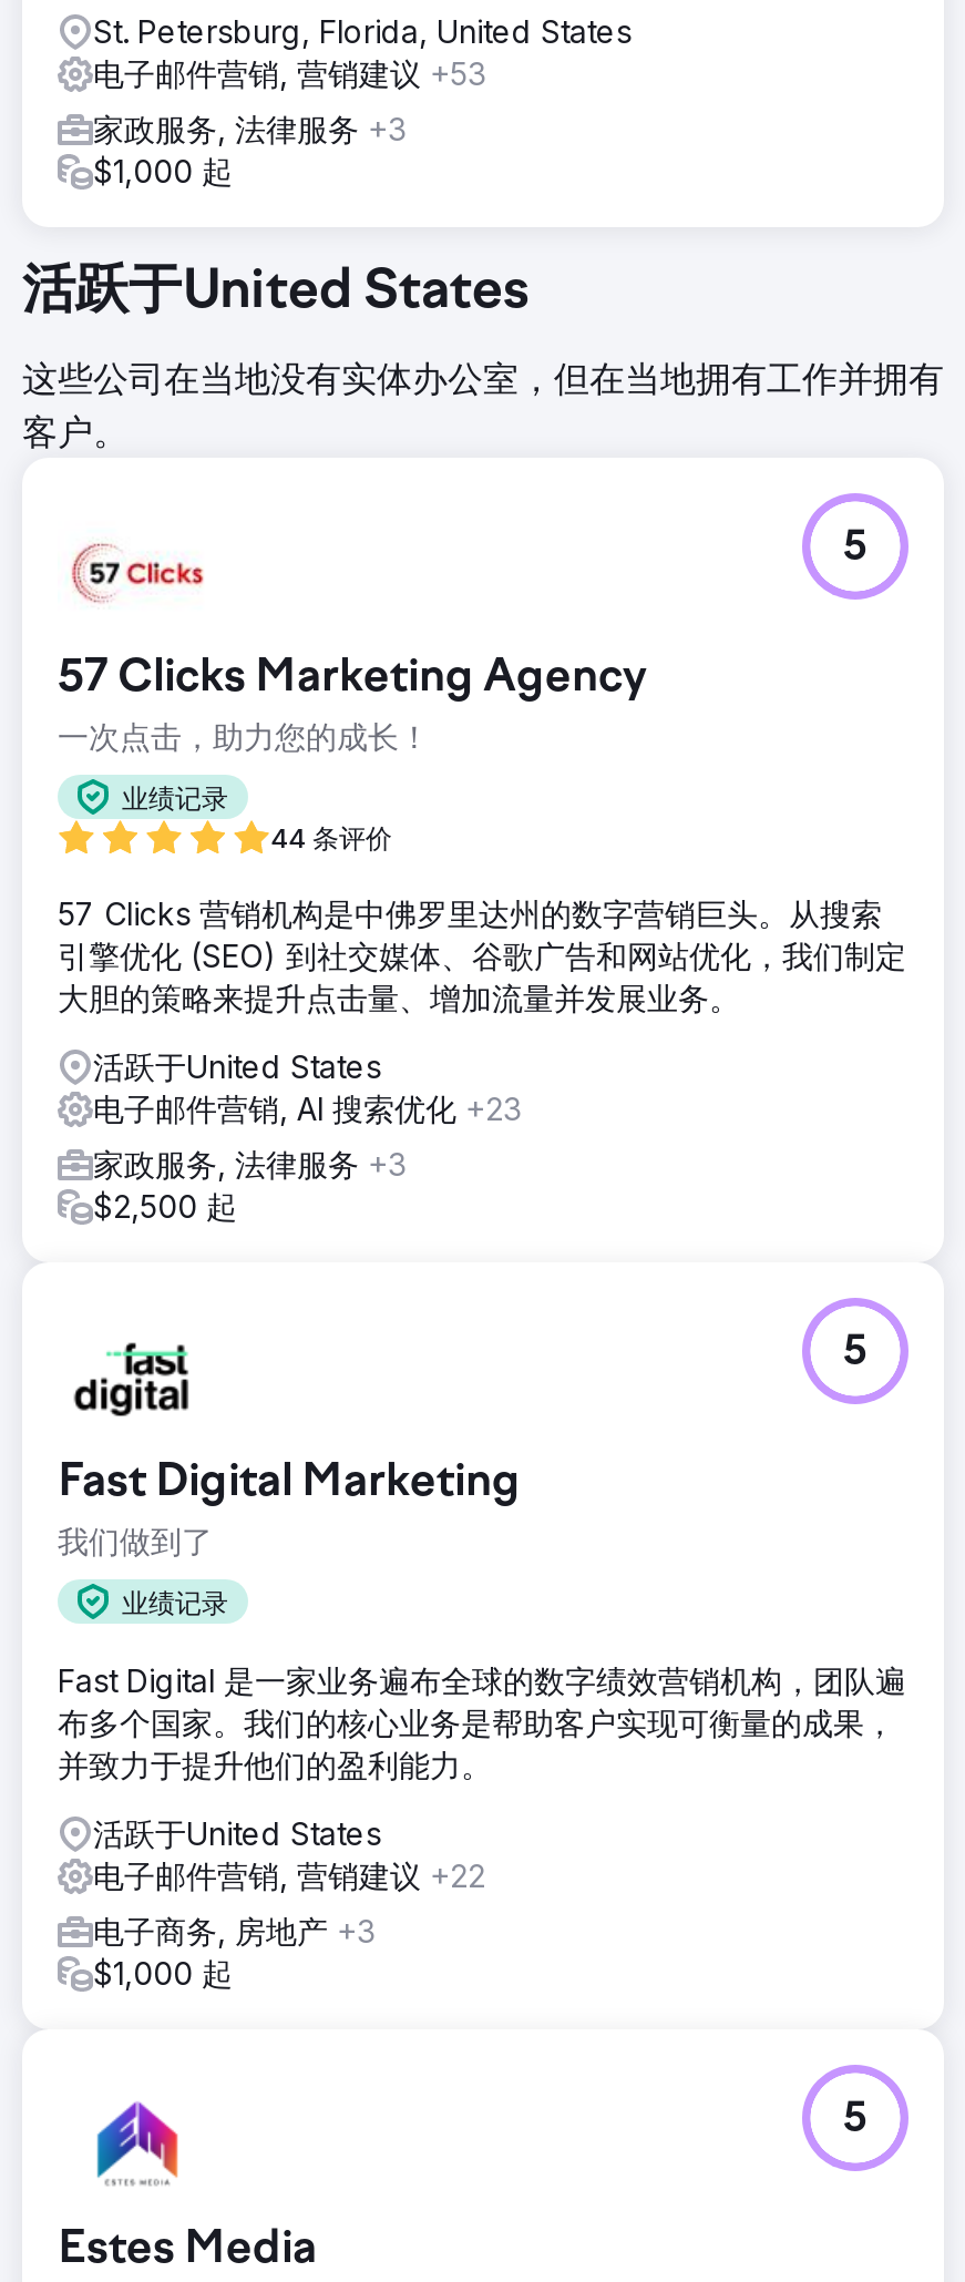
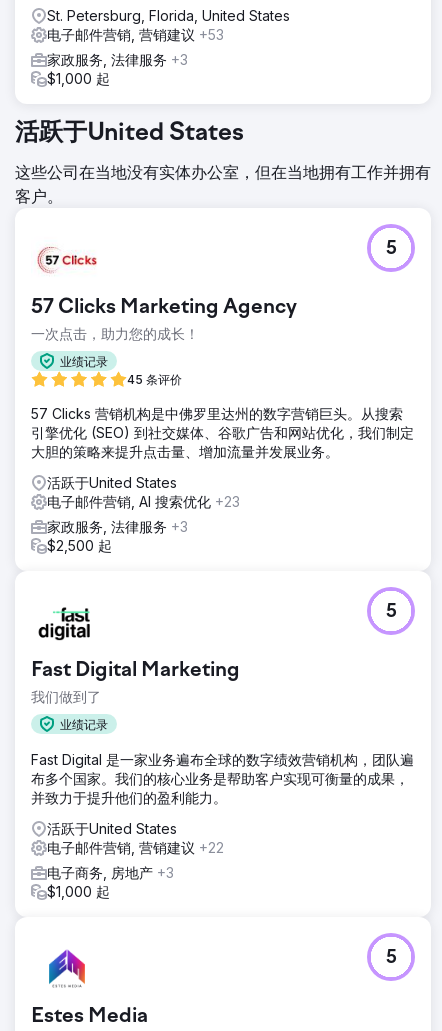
- 44 条评价
+ 45 条评价
